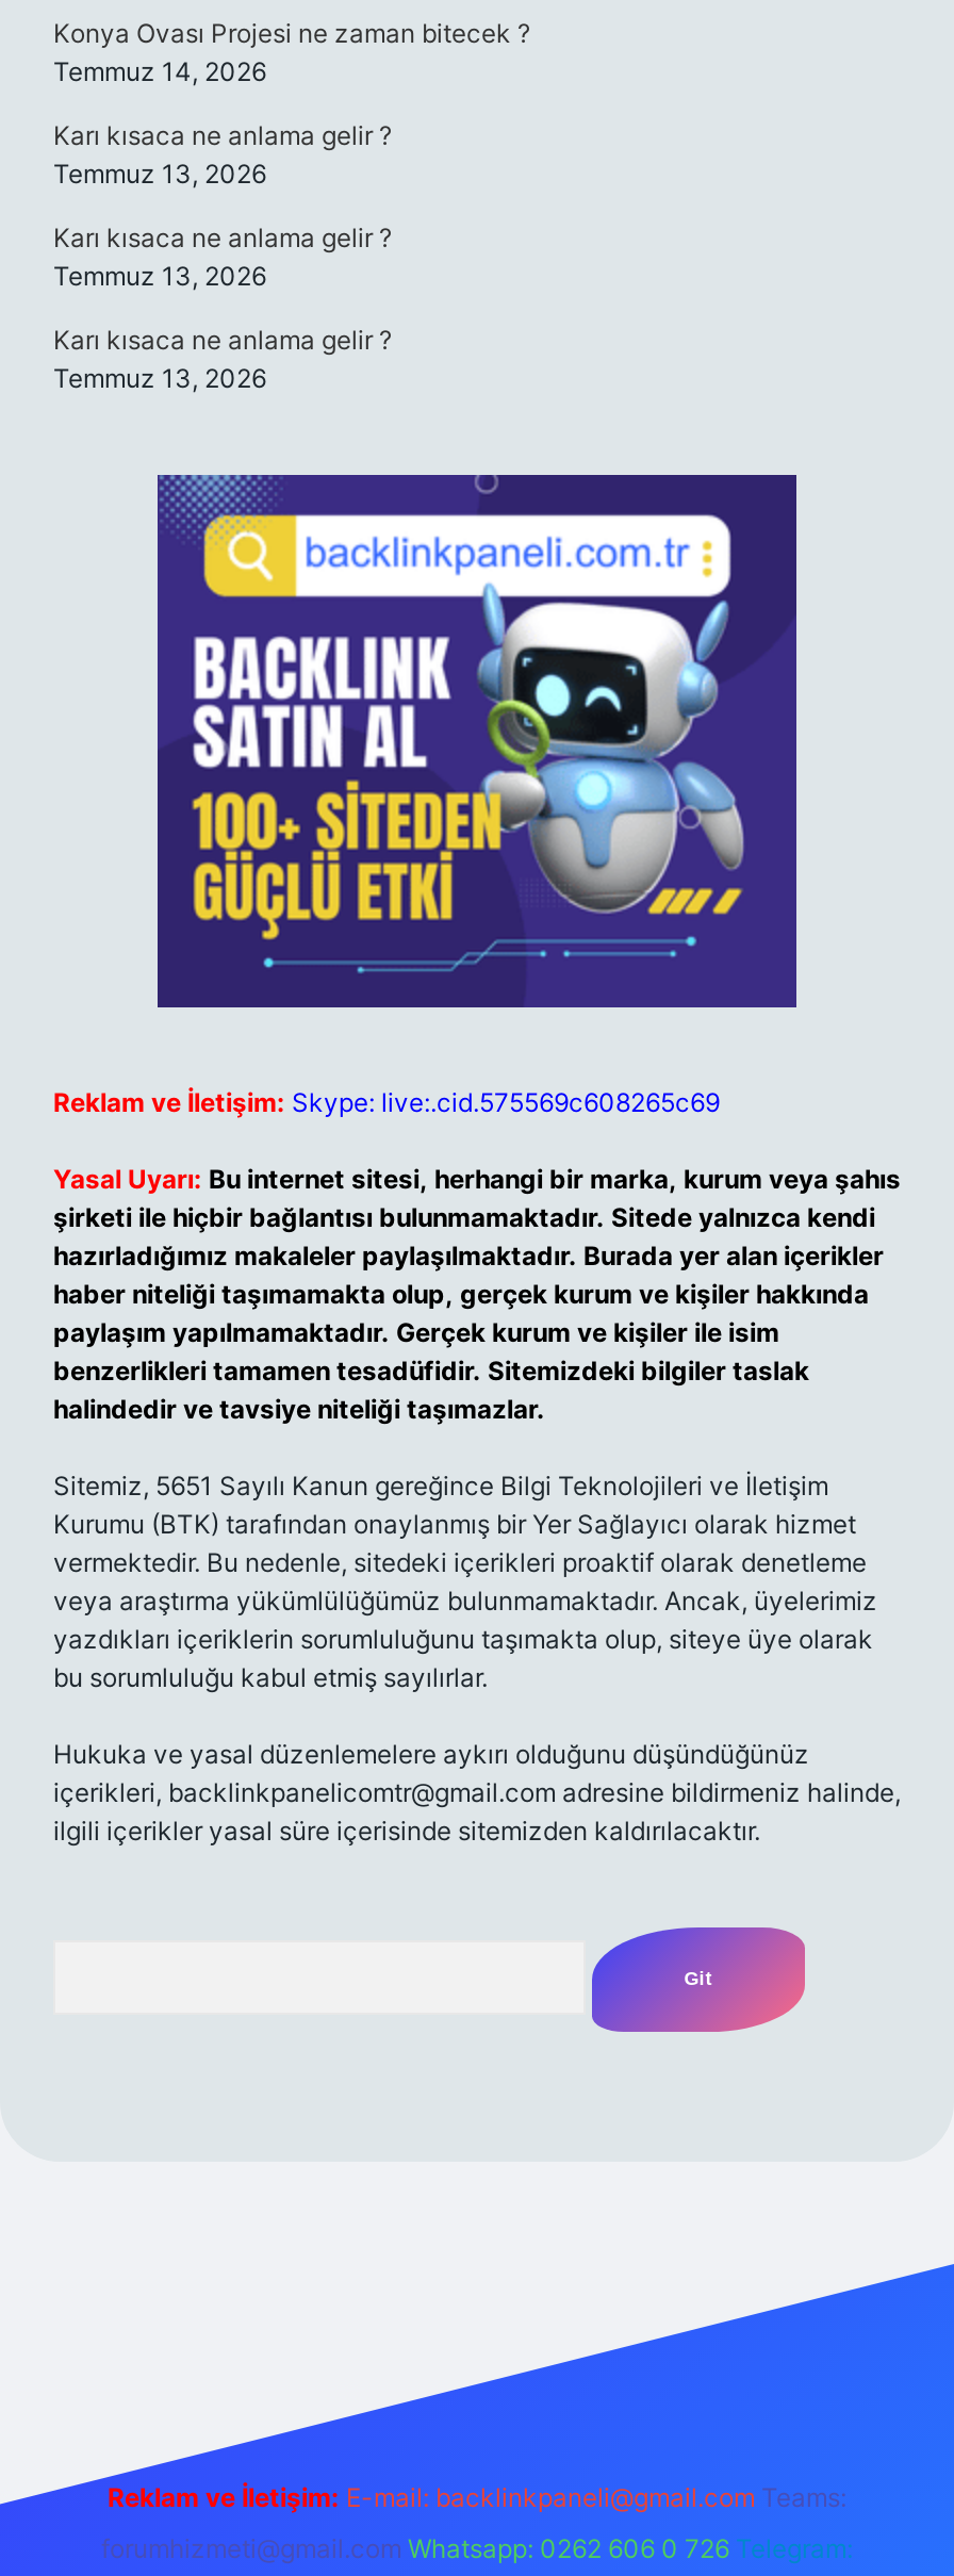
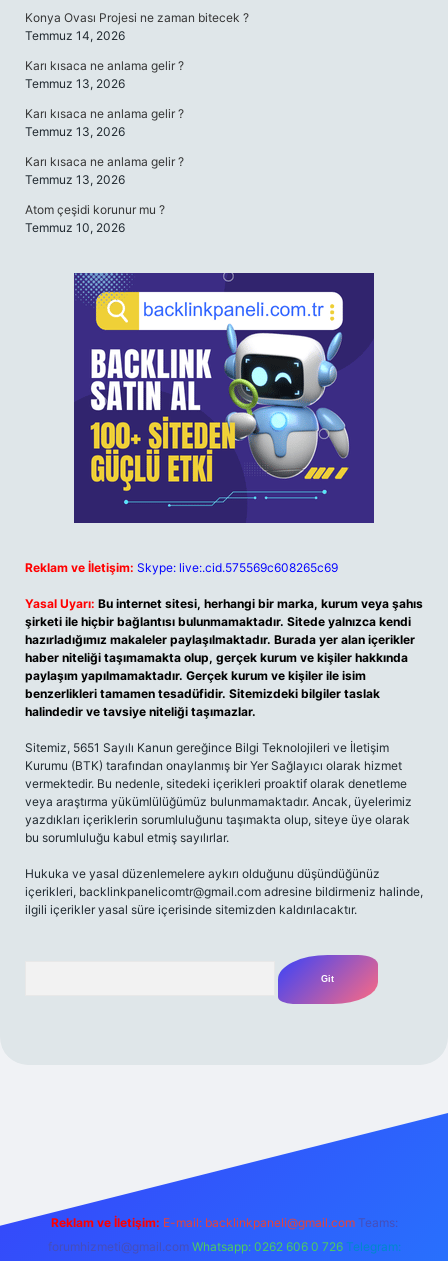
+ Atom çeşidi korunur mu ?
+ Temmuz 10, 2026
